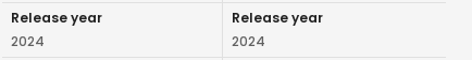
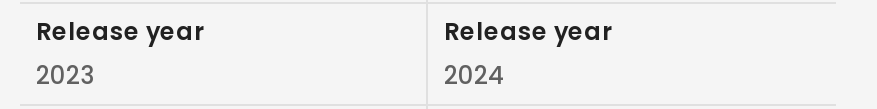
- 2024
+ 2023
